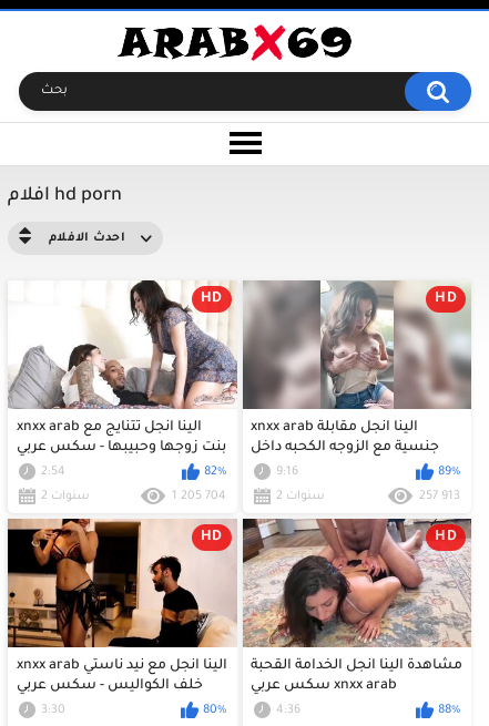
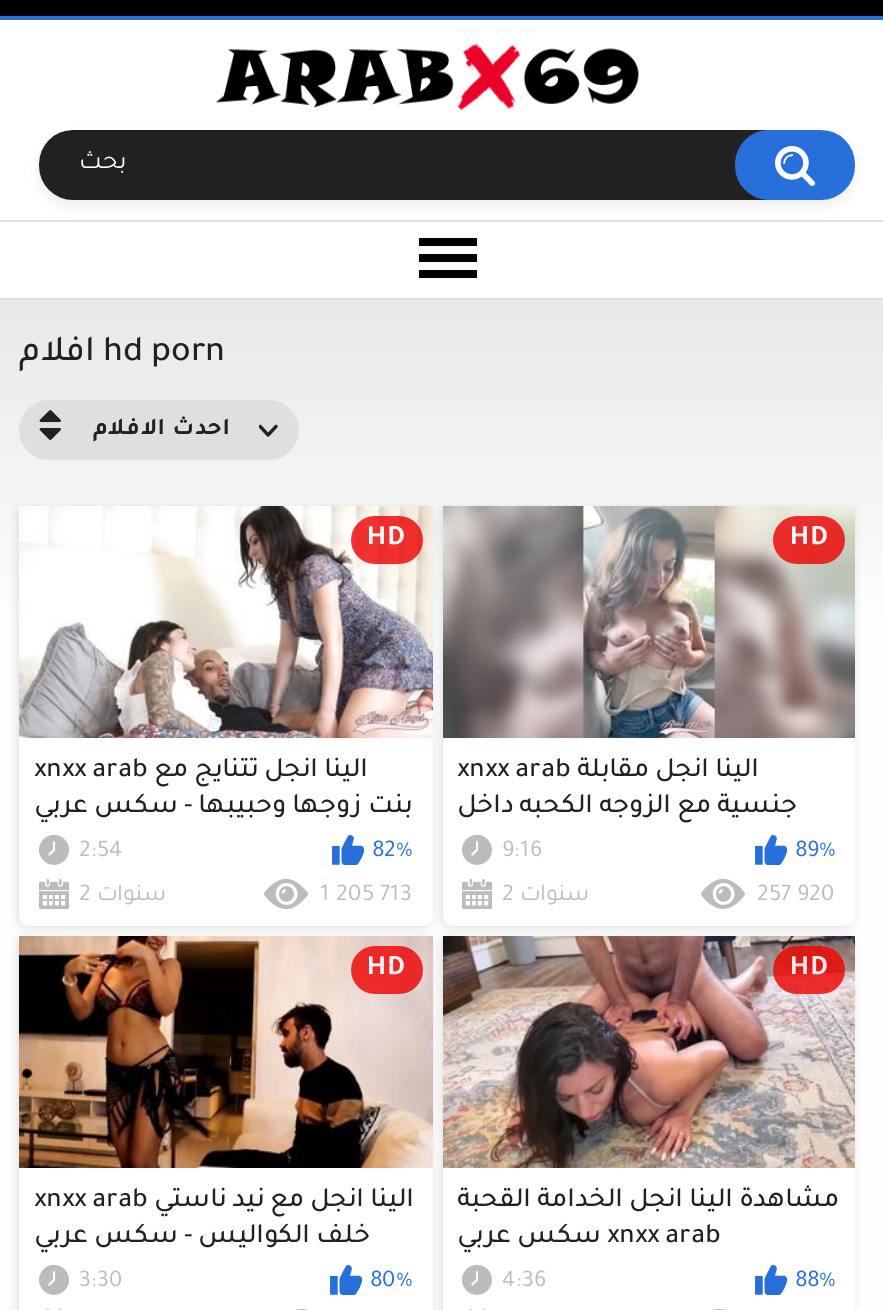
- 1 205 704
+ 1 205 713

- 257 913
+ 257 920
